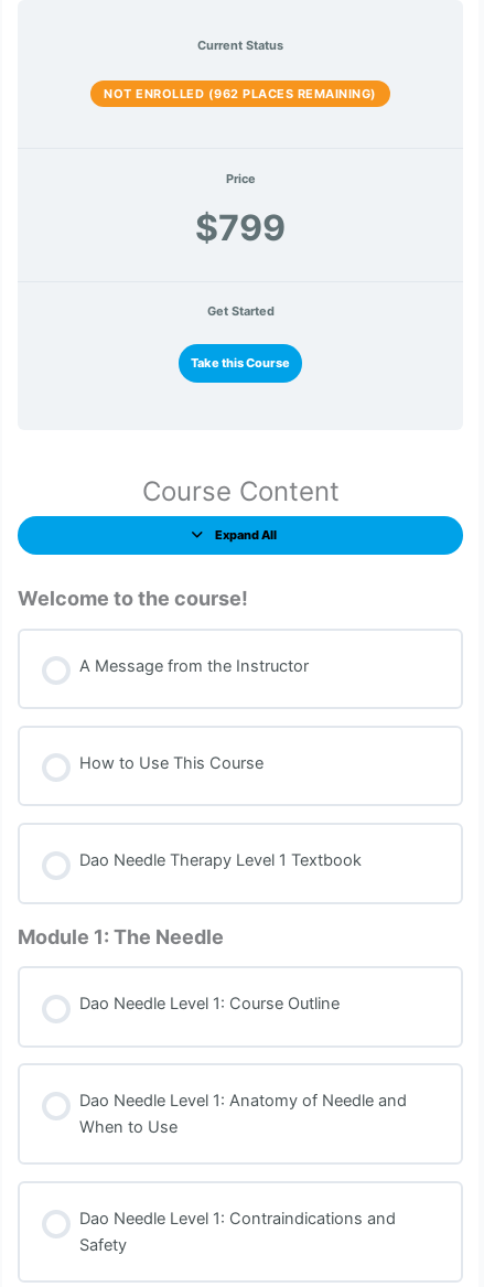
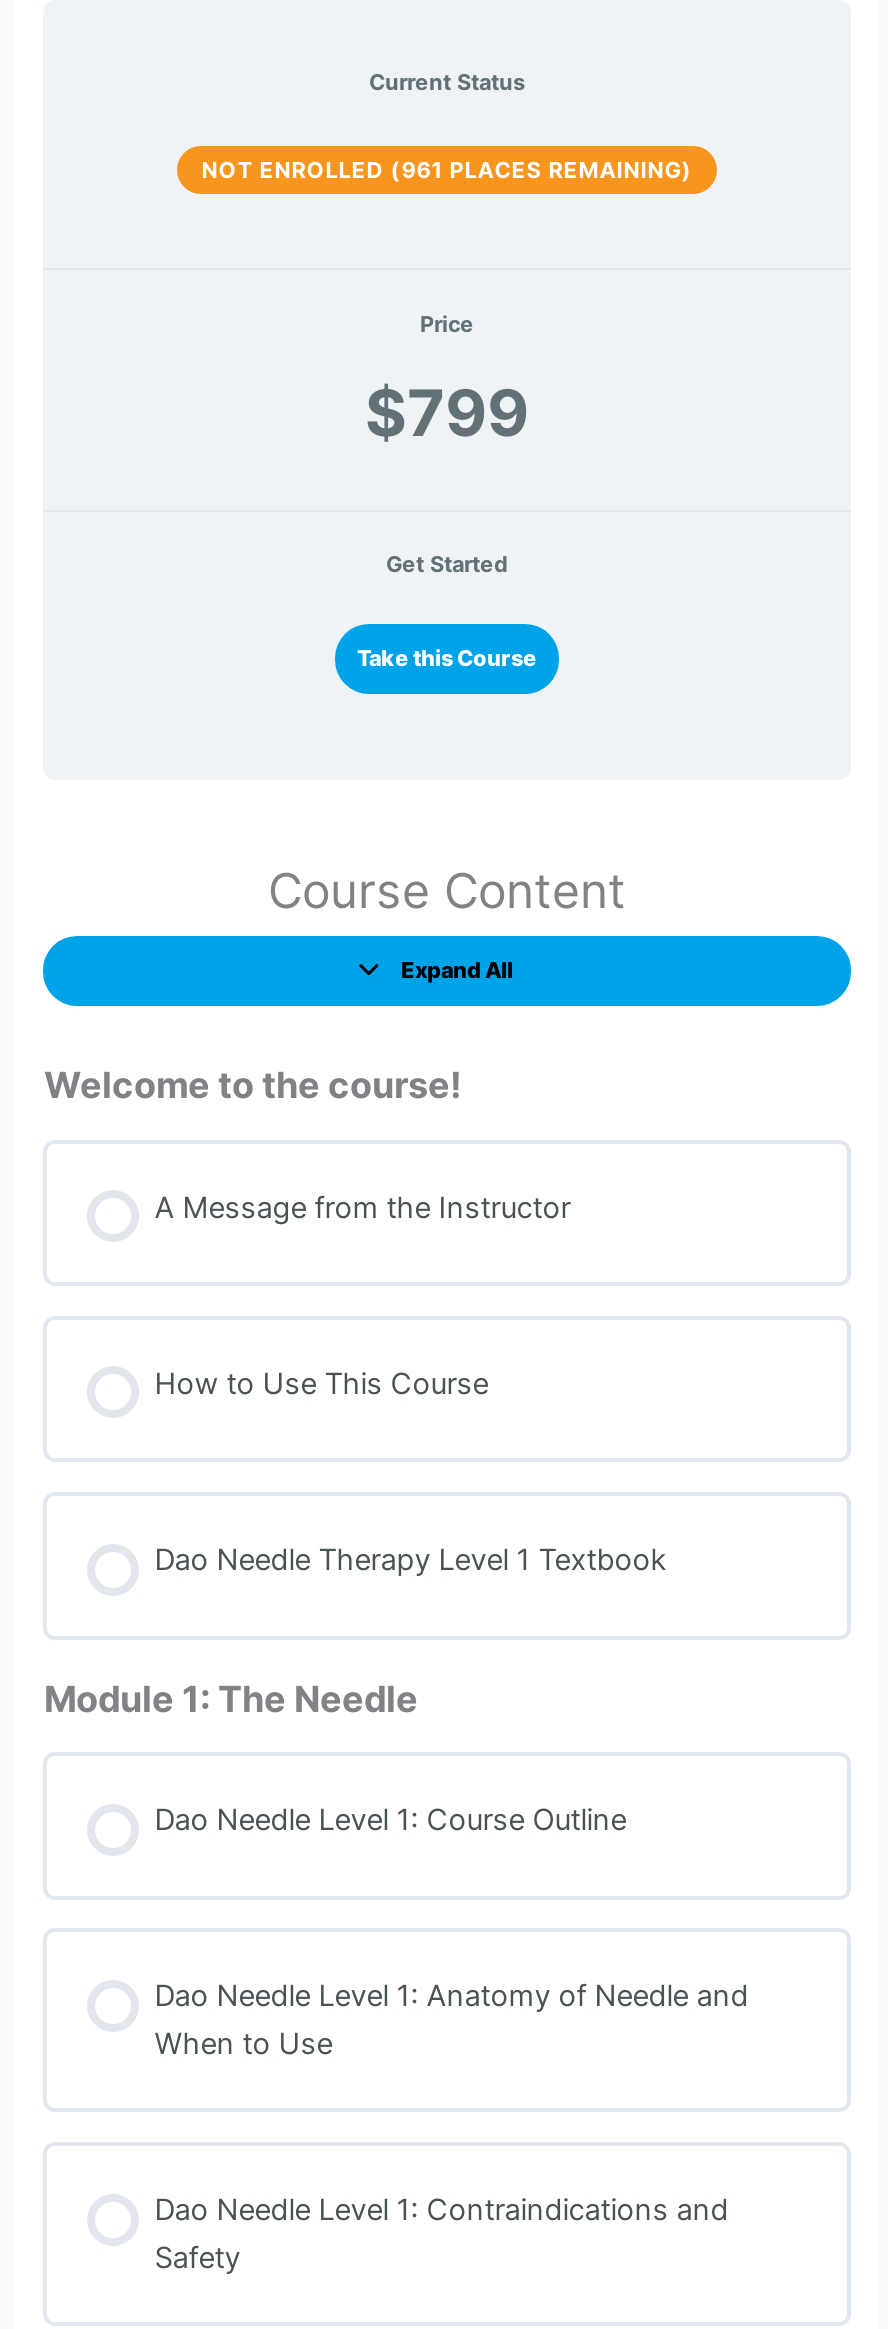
- NOT ENROLLED (962 PLACES REMAINING)
+ NOT ENROLLED (961 PLACES REMAINING)
